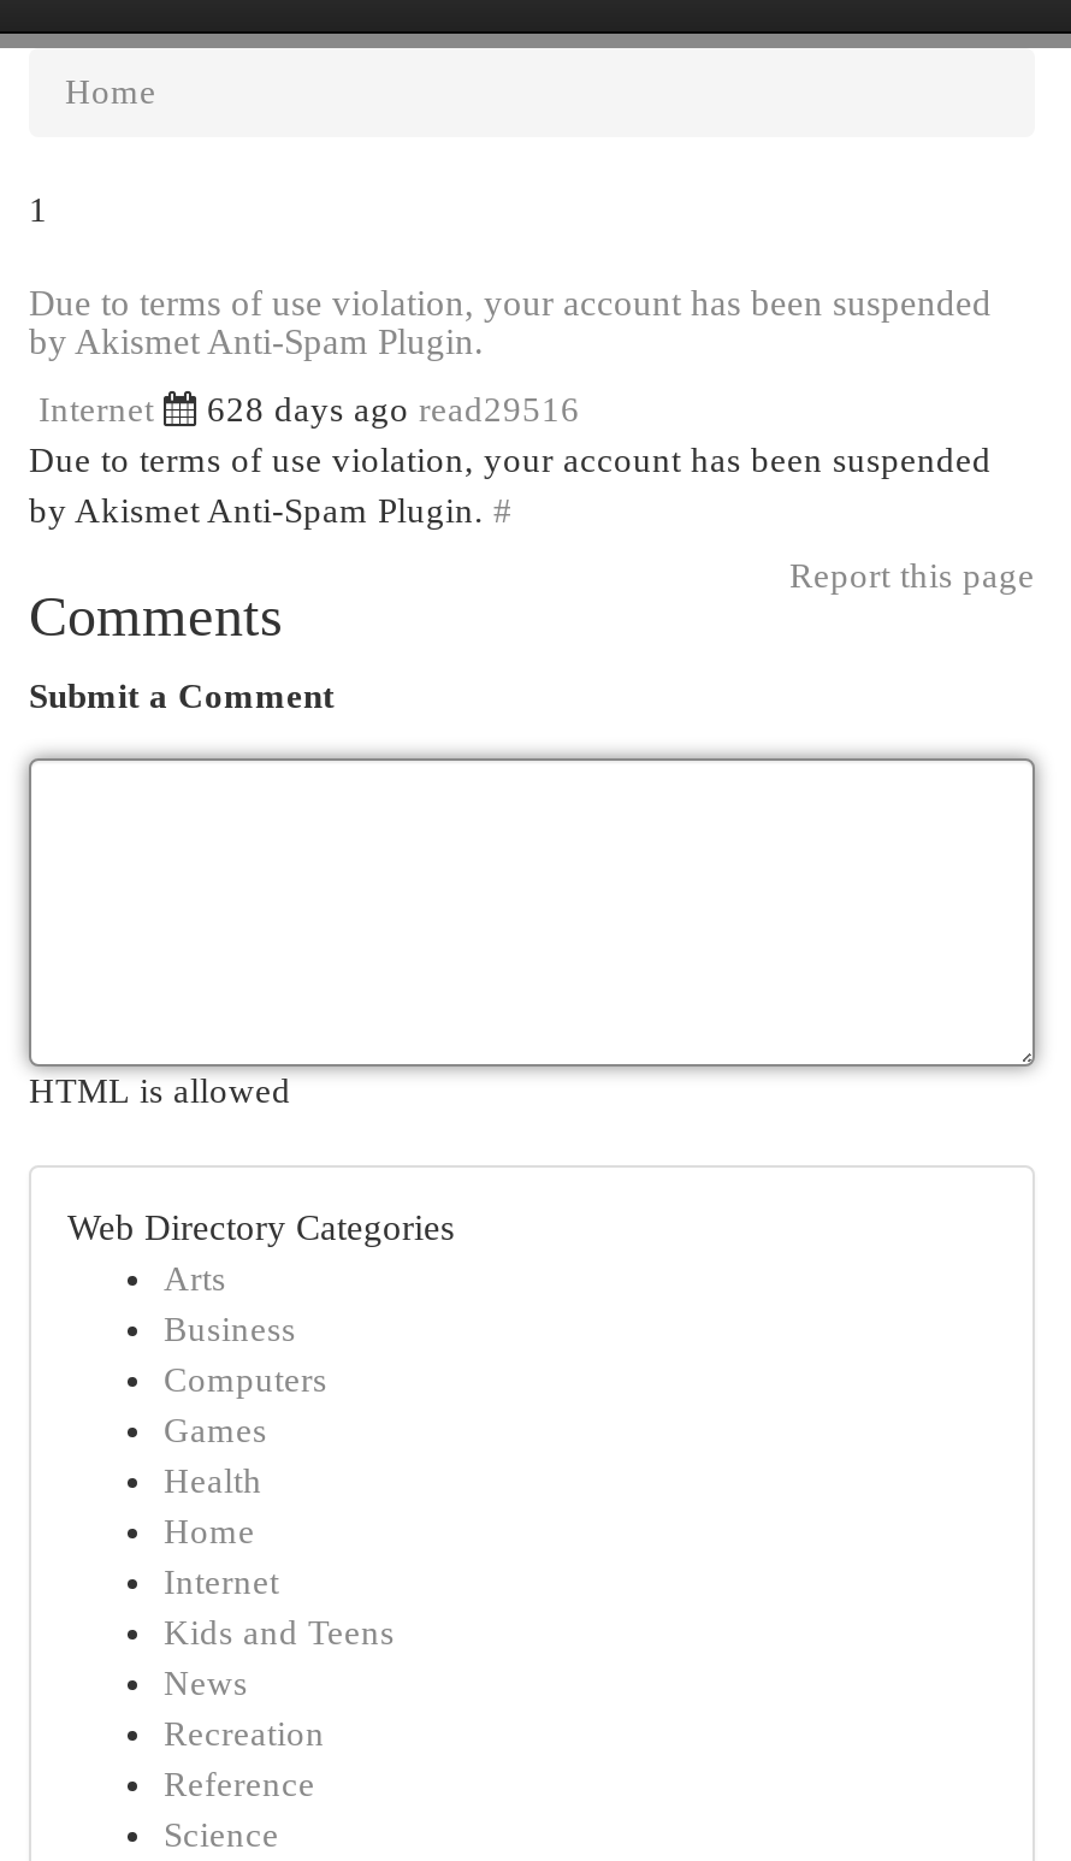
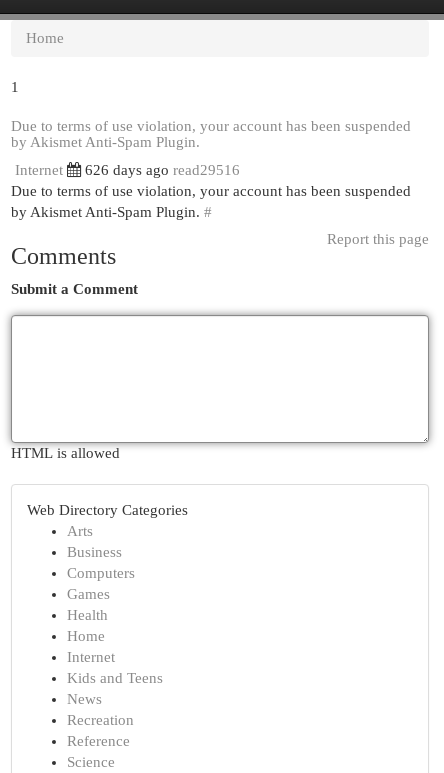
- Internet 628 days ago read29516
+ Internet 626 days ago read29516
